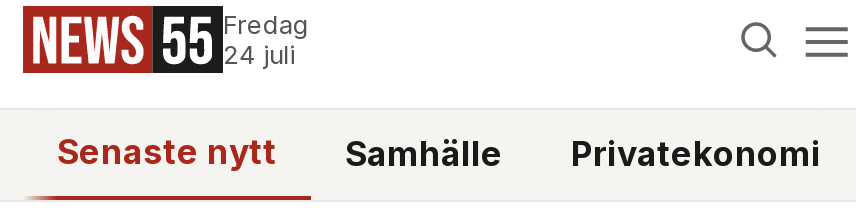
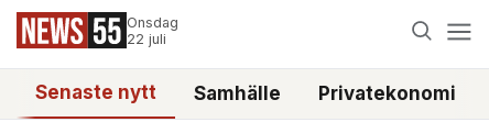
- Fredag
- 24 juli
+ Onsdag
+ 22 juli
